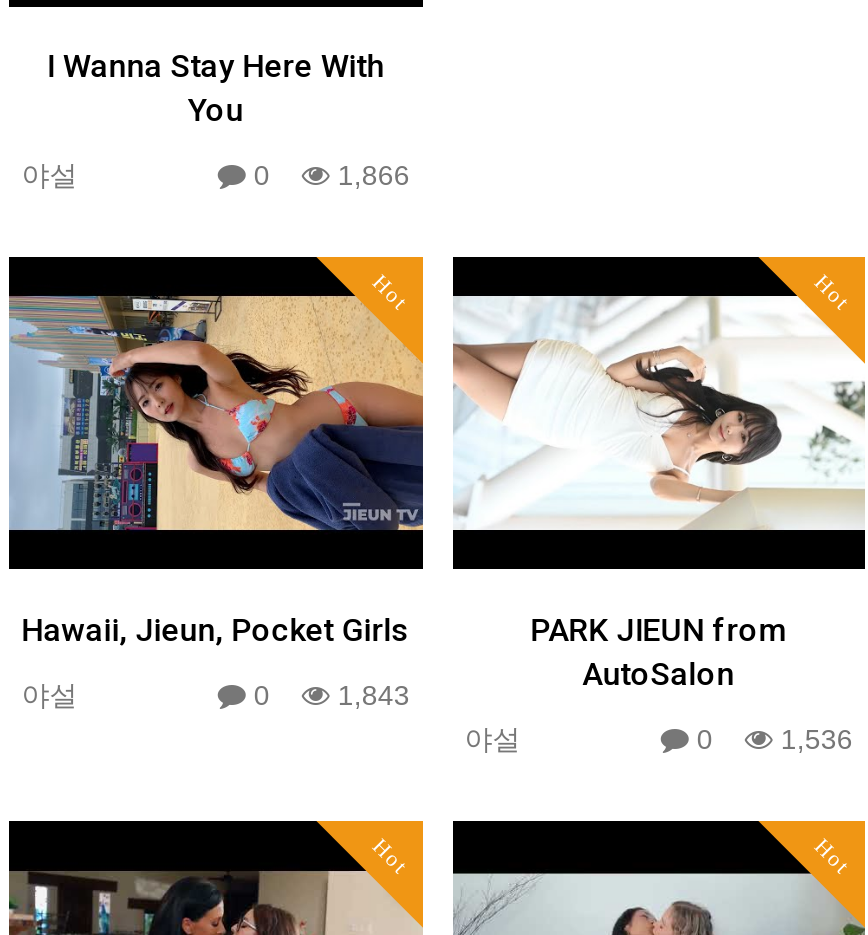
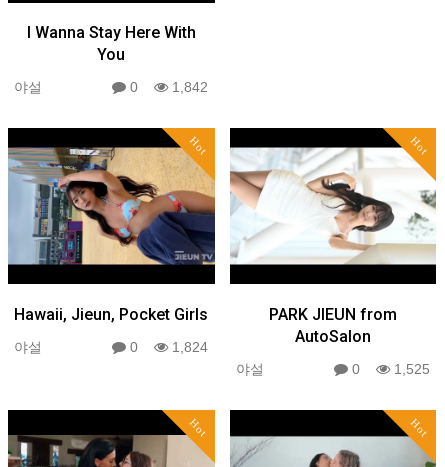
- 0 1,866
+ 0 1,842

- 0 1,843
+ 0 1,824

- 0 1,536
+ 0 1,525
